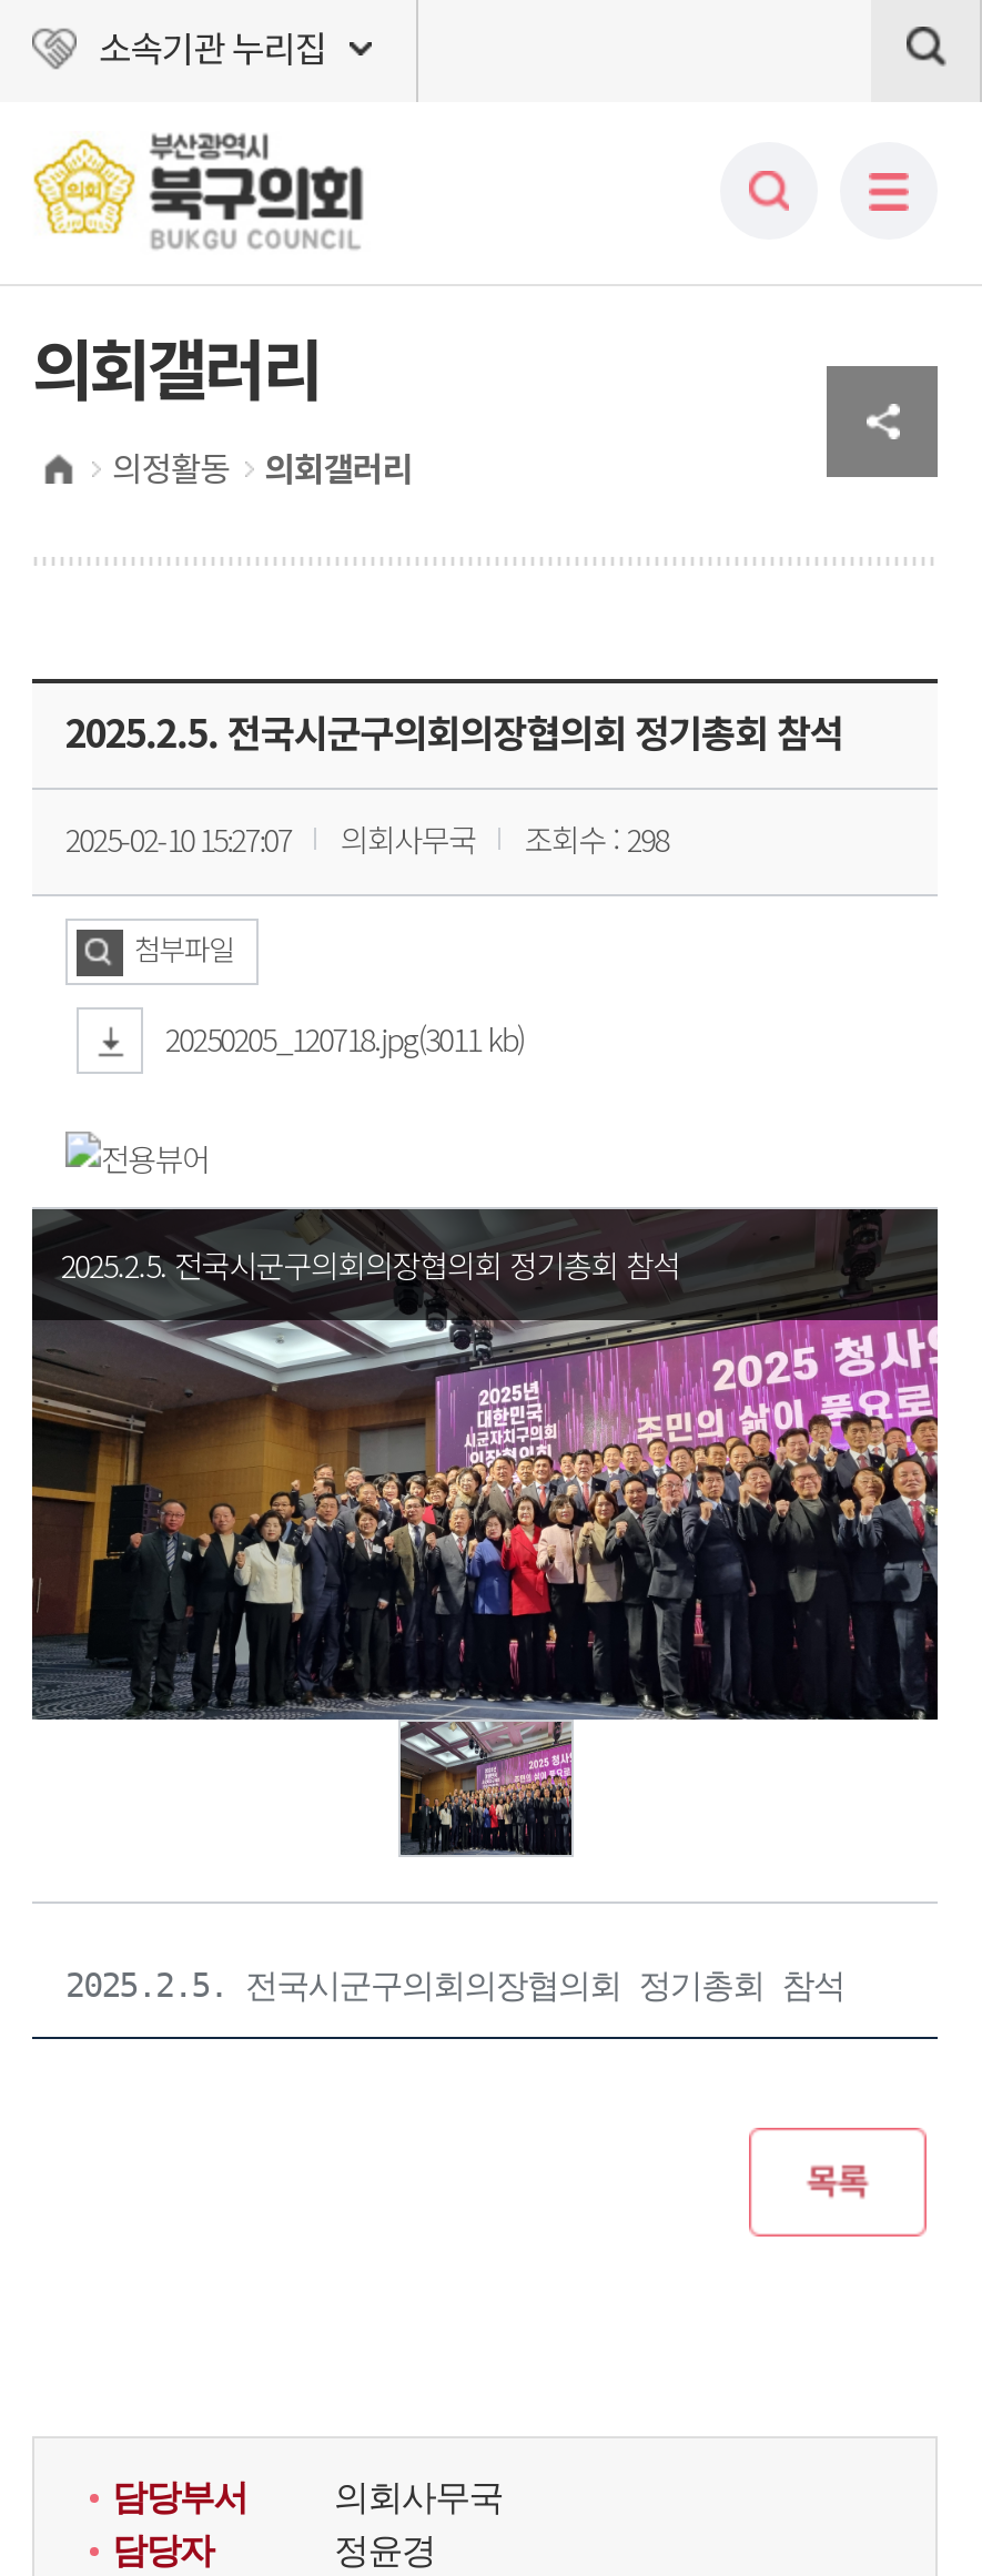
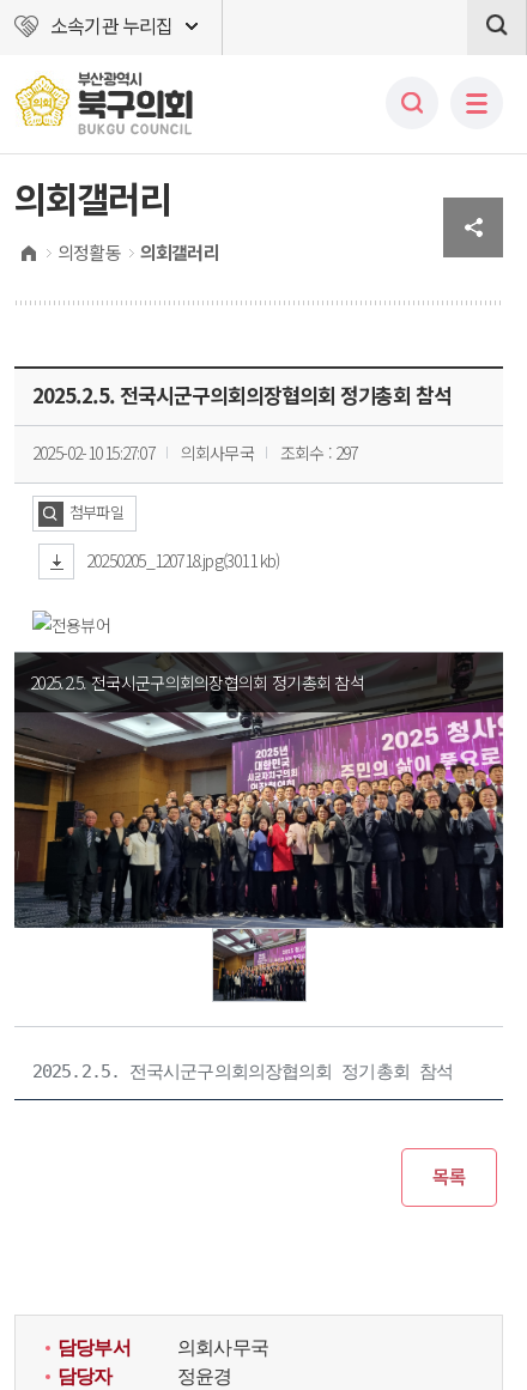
- 2025-02-10 15:27:07 의회사무국 조회수 : 298
+ 2025-02-10 15:27:07 의회사무국 조회수 : 297
